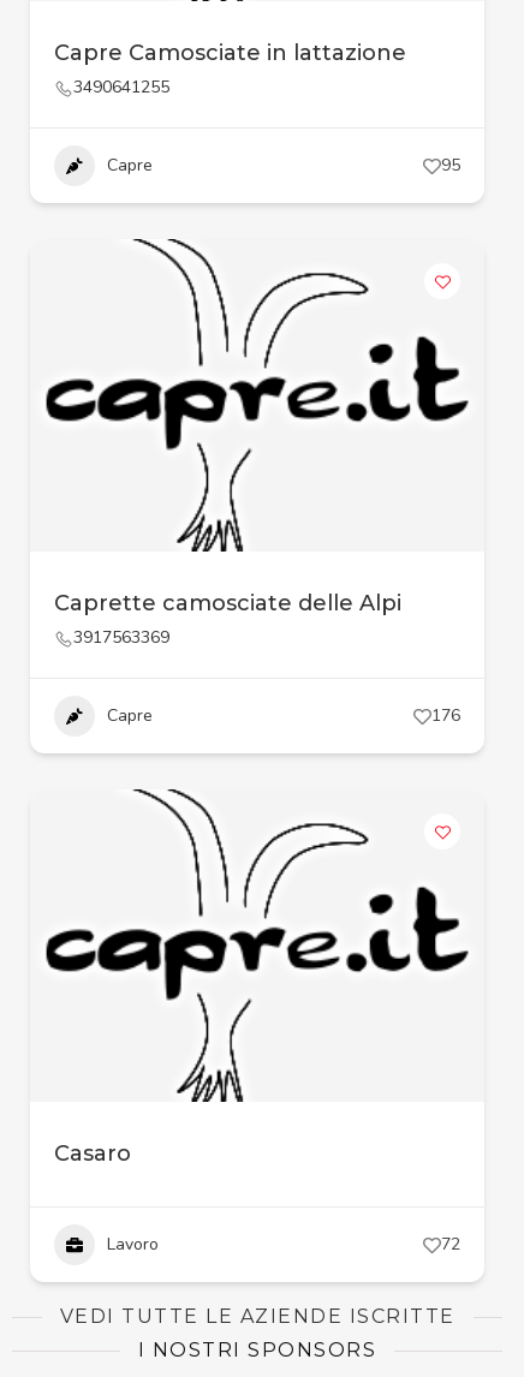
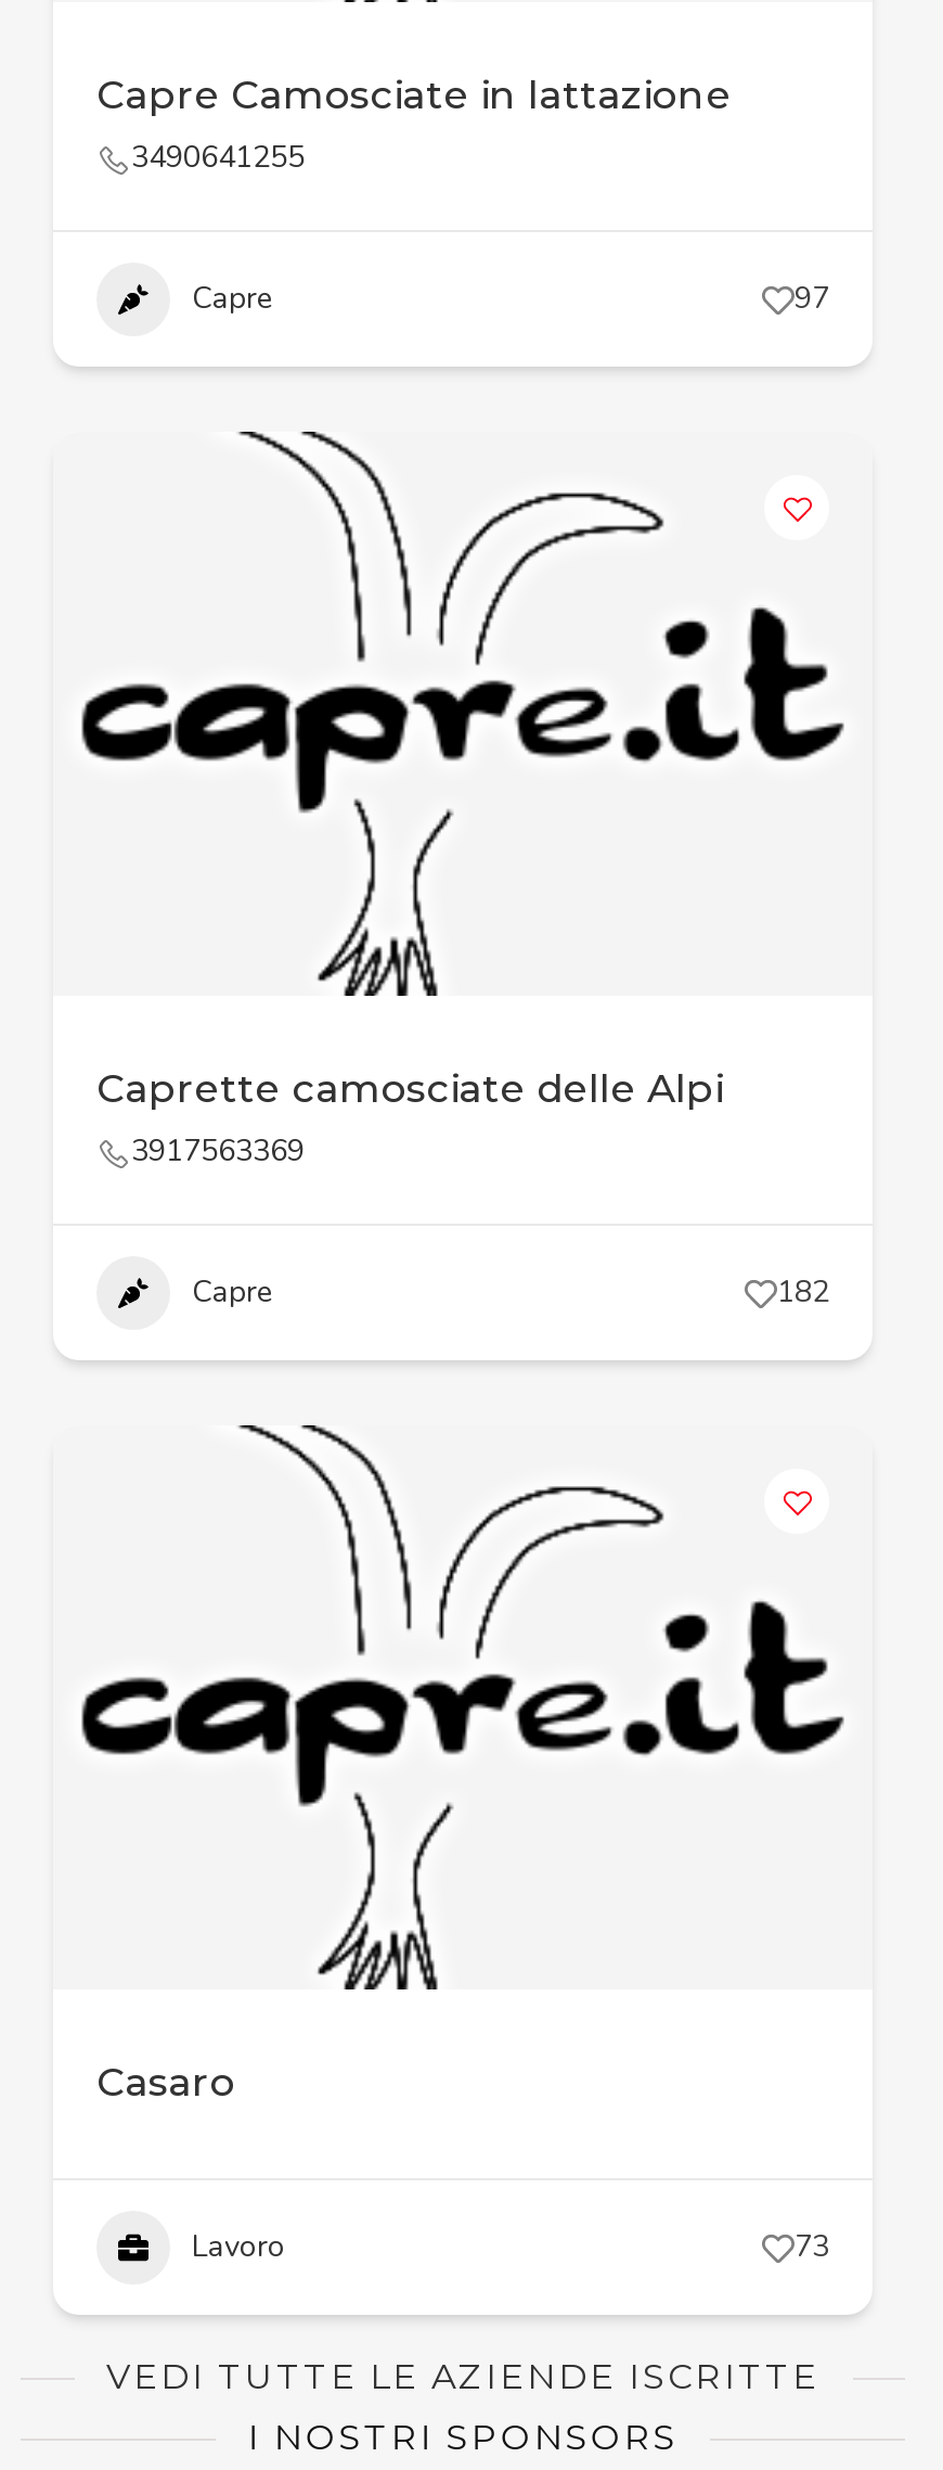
- 95
+ 97

- 176
+ 182

- 72
+ 73
